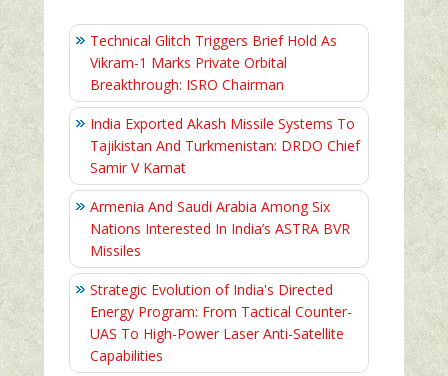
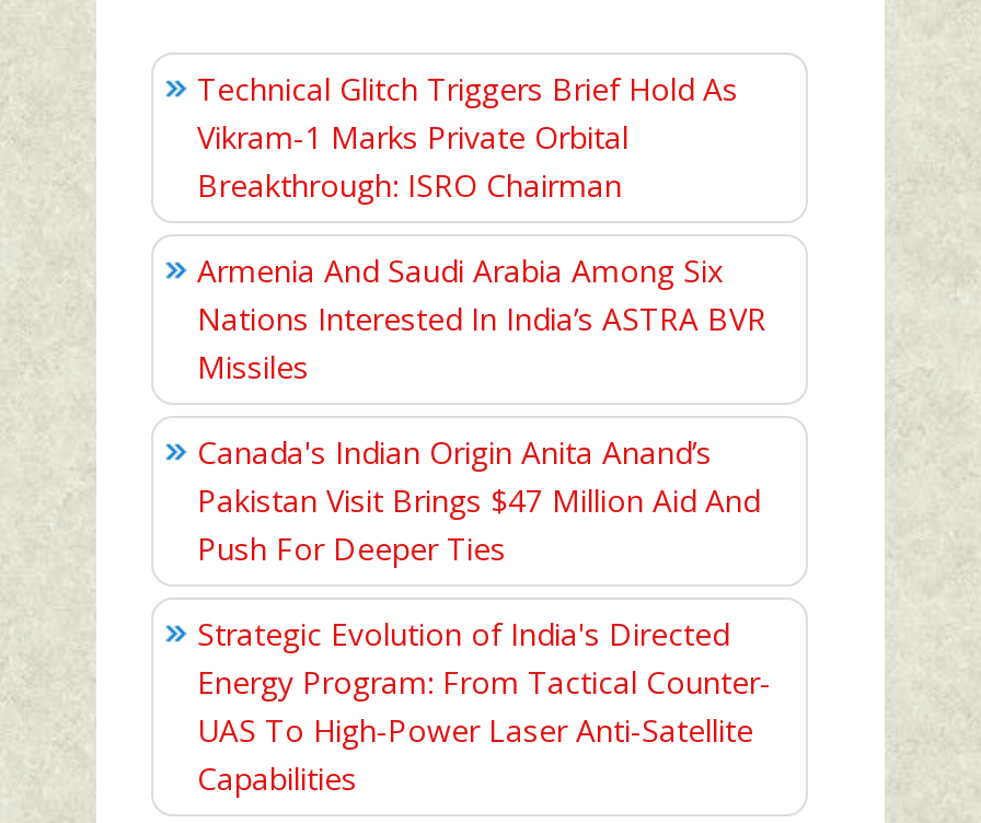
- India Exported Akash Missile Systems To
- Tajikistan And Turkmenistan: DRDO Chief
- Samir V Kamat

moved up: Armenia And Saudi Arabia Among Six | Nations Interested In India’s ASTRA BVR | Missiles

+ Canada's Indian Origin Anita Anand’s
+ Pakistan Visit Brings $47 Million Aid And
+ Push For Deeper Ties
